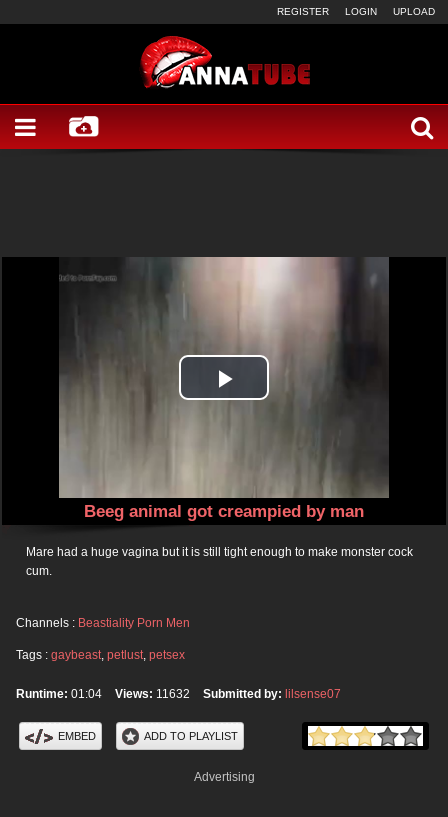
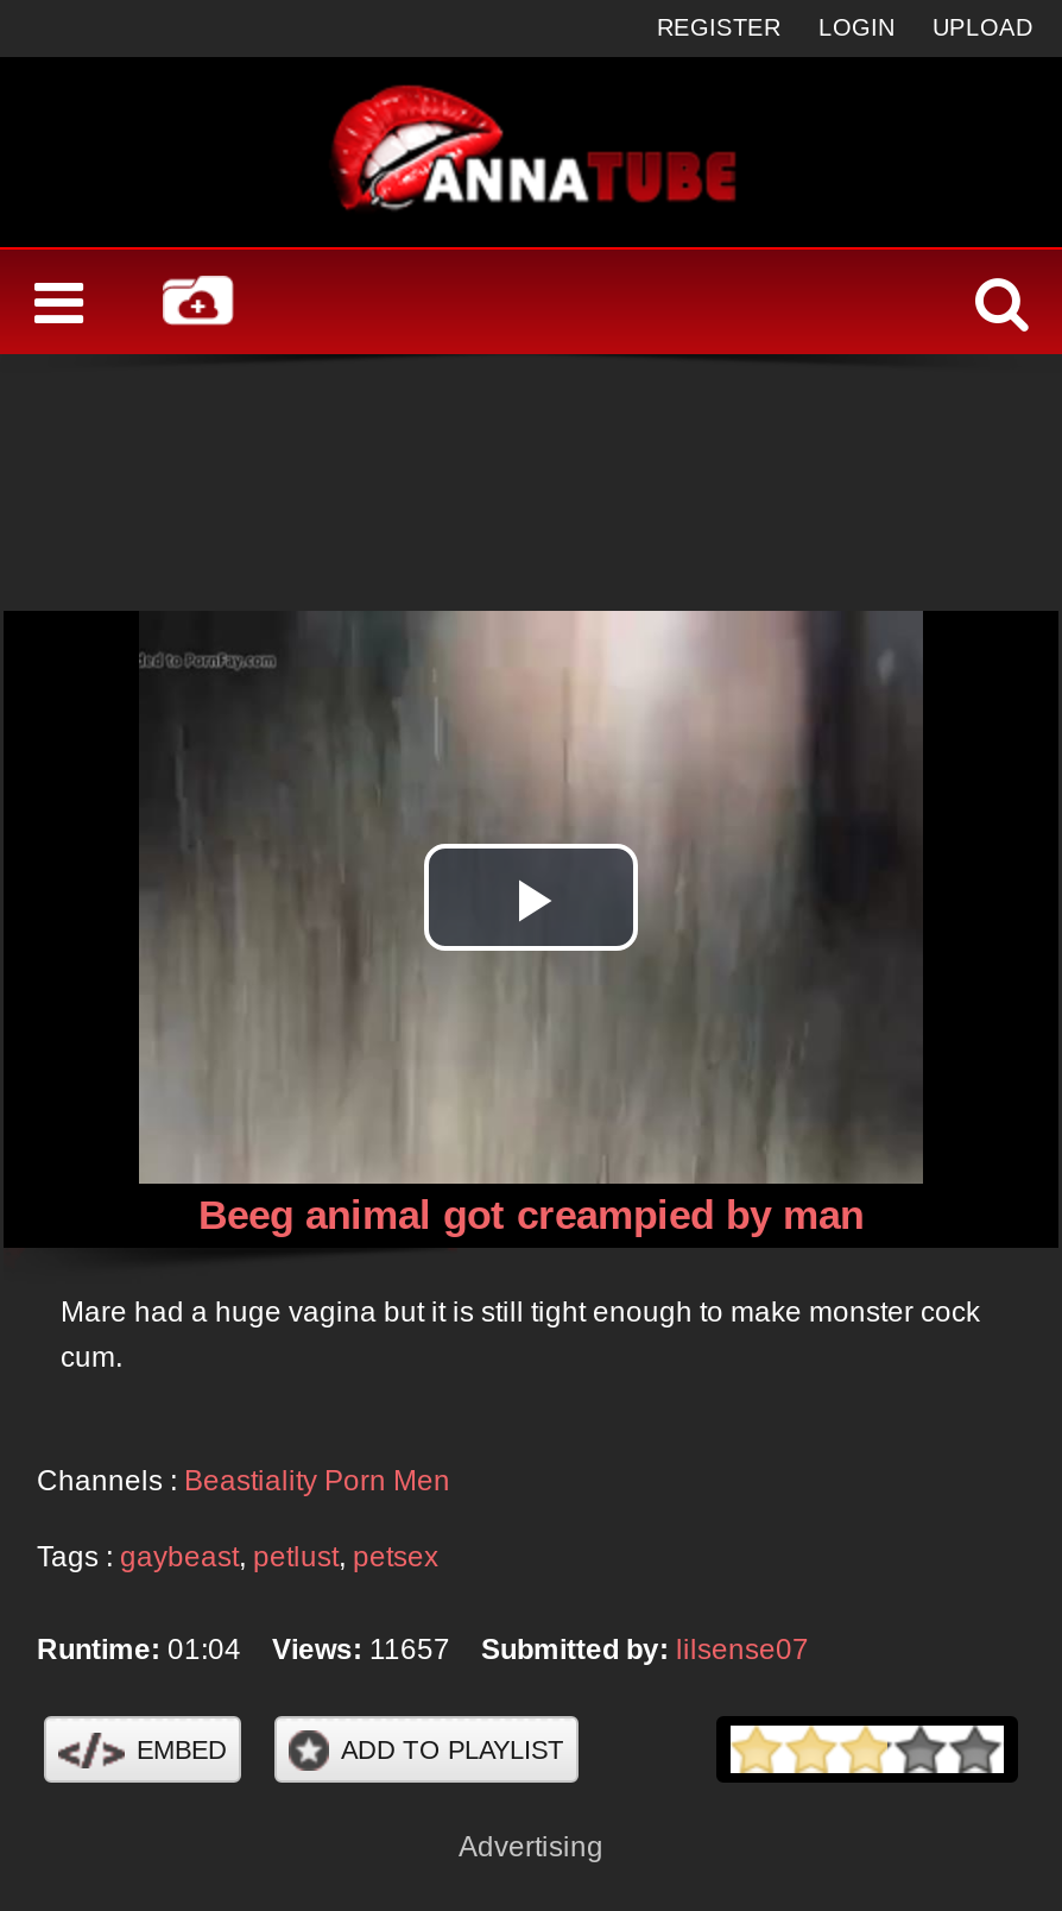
- Runtime: 01:04 Views: 11632 Submitted by: lilsense07
+ Runtime: 01:04 Views: 11657 Submitted by: lilsense07
